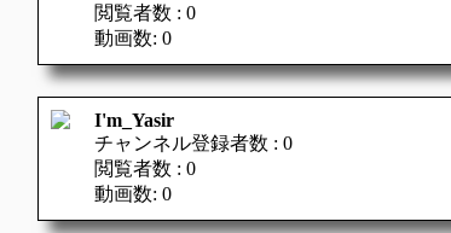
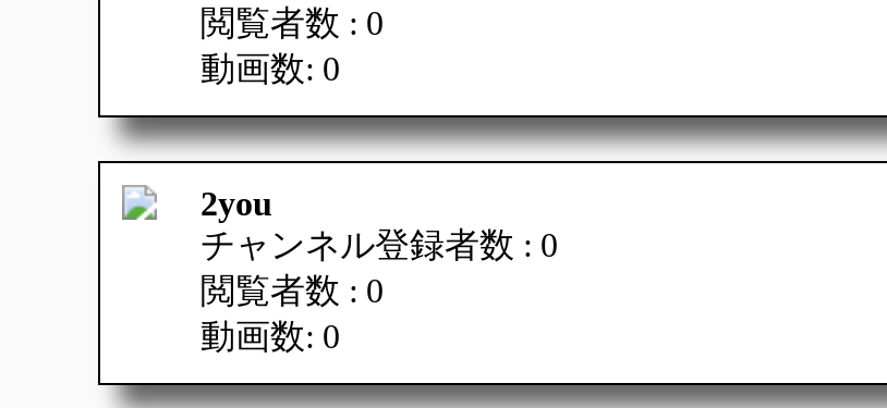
- I'm_Yasir
+ 2you
